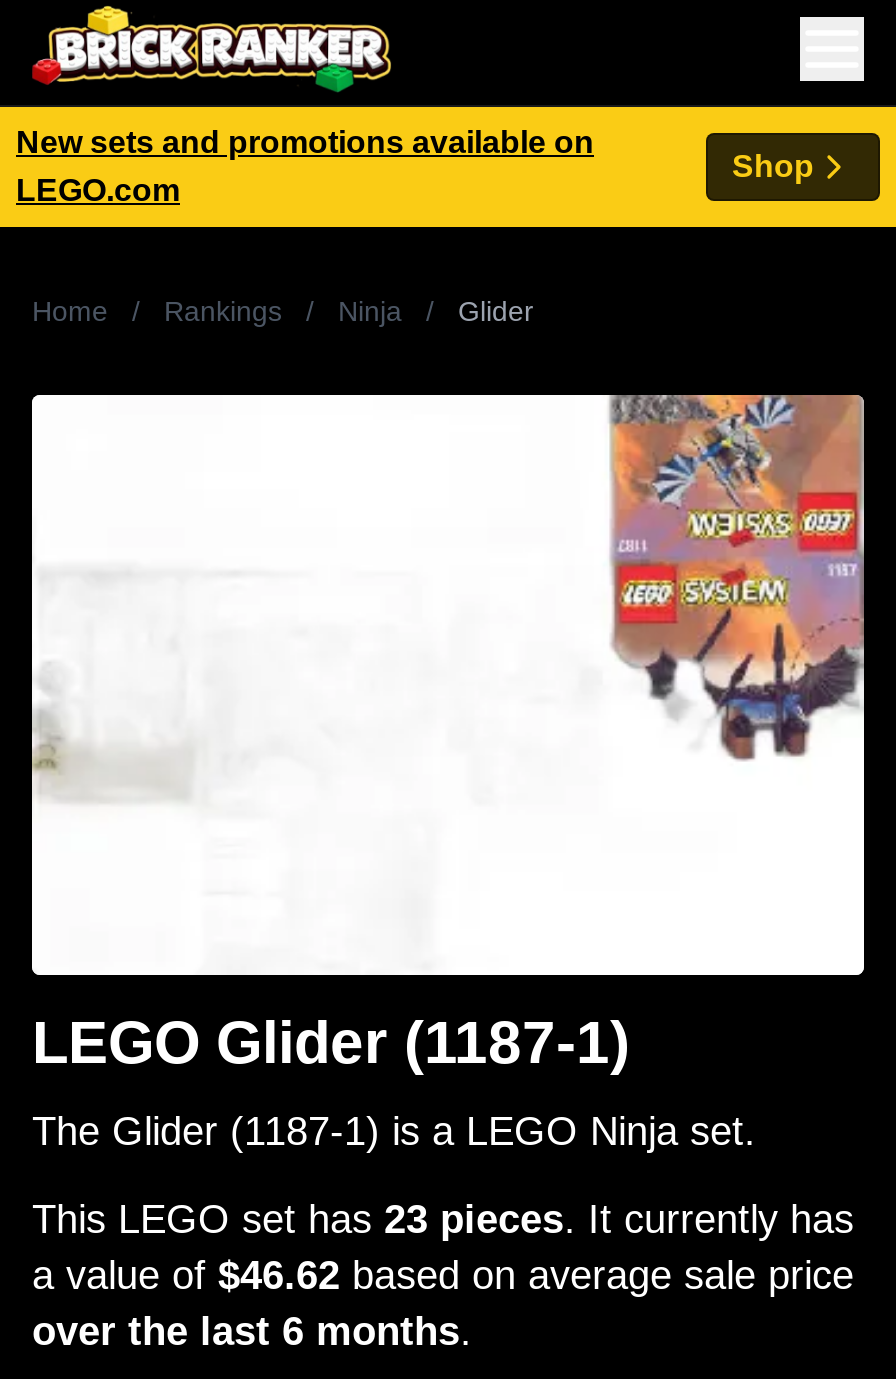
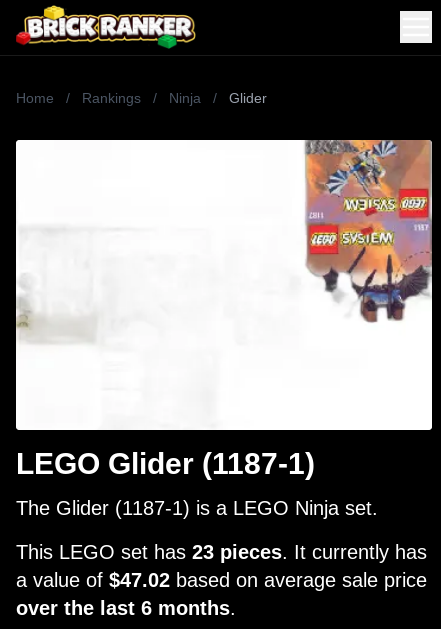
- [image]
- New sets and promotions available on
- LEGO.com

- Shop

- a value of $46.62 based on average sale price
+ a value of $47.02 based on average sale price
